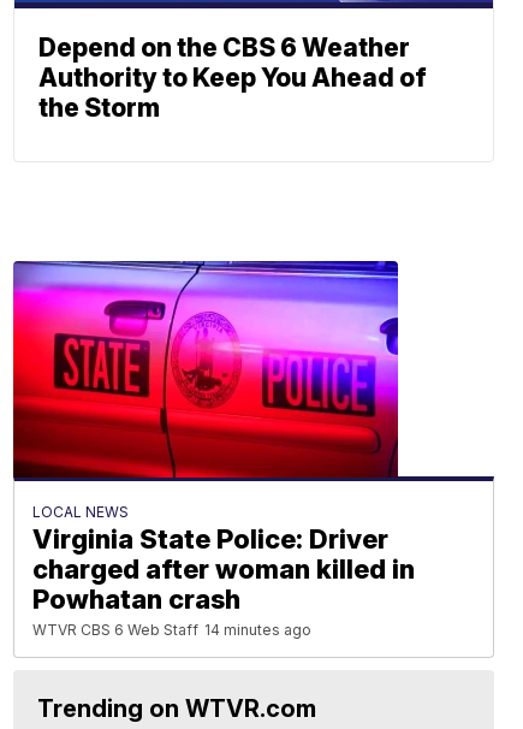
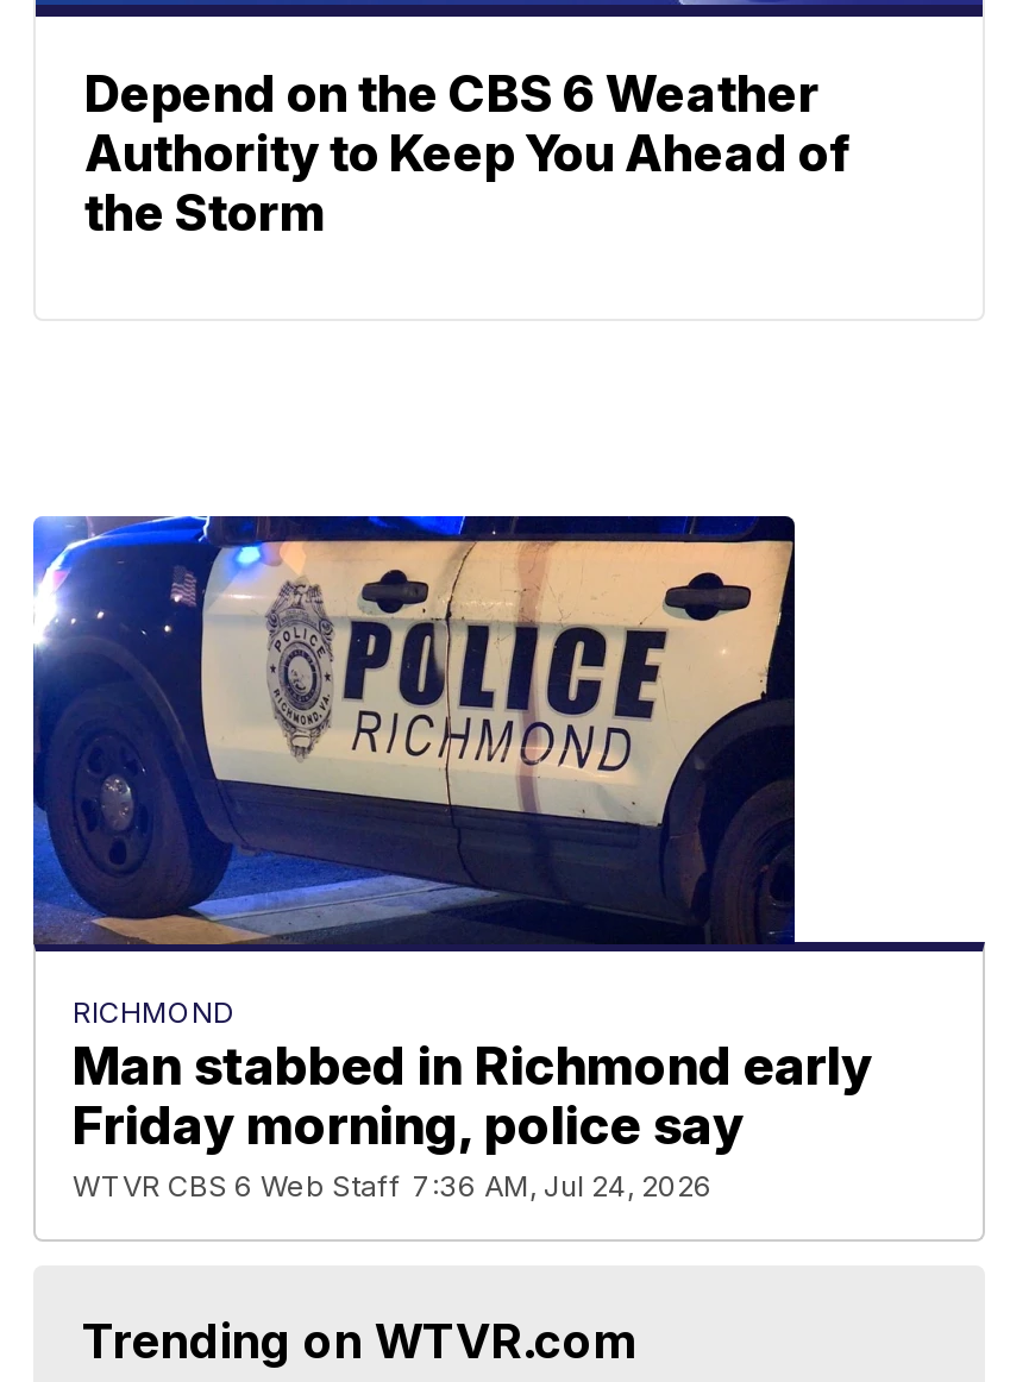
- [image]
- LOCAL NEWS
- Virginia State Police: Driver
- charged after woman killed in
- Powhatan crash
- WTVR CBS 6 Web Staff 14 minutes ago
+ [image]
+ RICHMOND
+ Man stabbed in Richmond early
+ Friday morning, police say
+ WTVR CBS 6 Web Staff 7:36 AM, Jul 24, 2026
